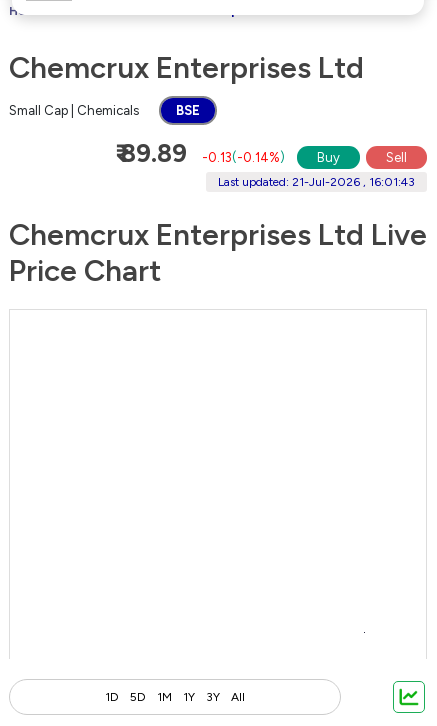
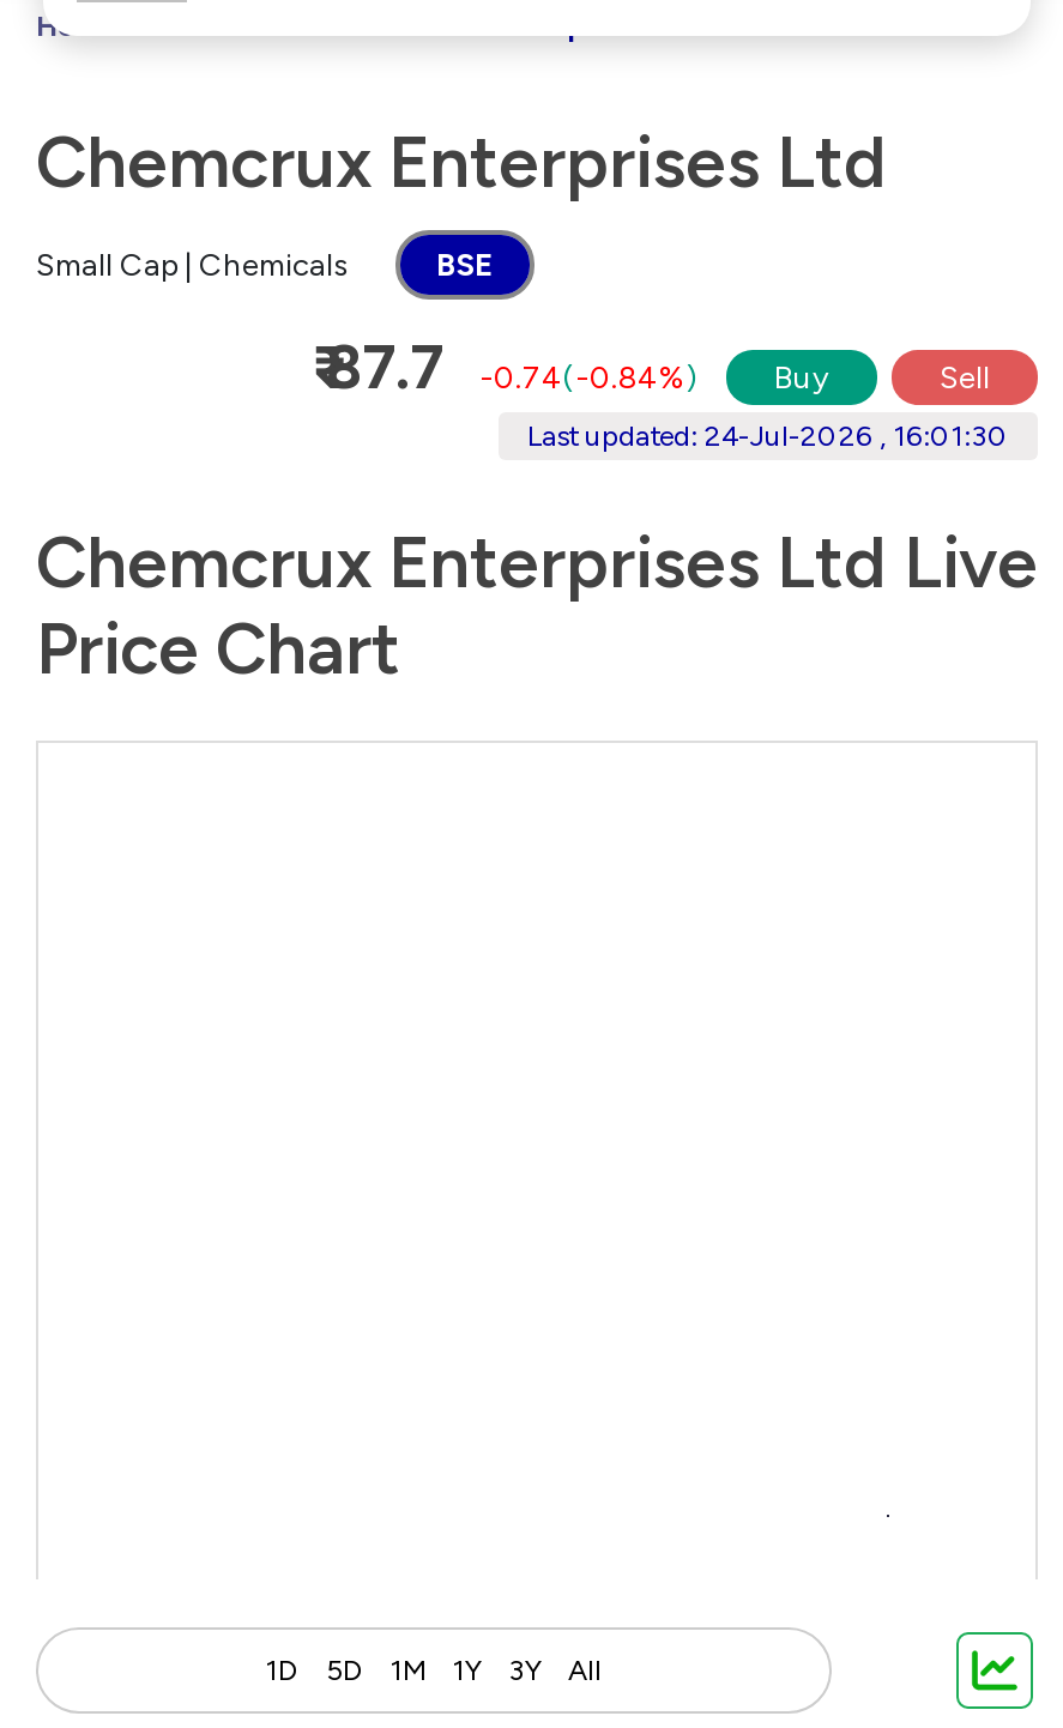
- ₹ 89.89
+ ₹ 87.7

- -0.13(-0.14%)
+ -0.74(-0.84%)

- Last updated: 21-Jul-2026 , 16:01:43
+ Last updated: 24-Jul-2026 , 16:01:30
